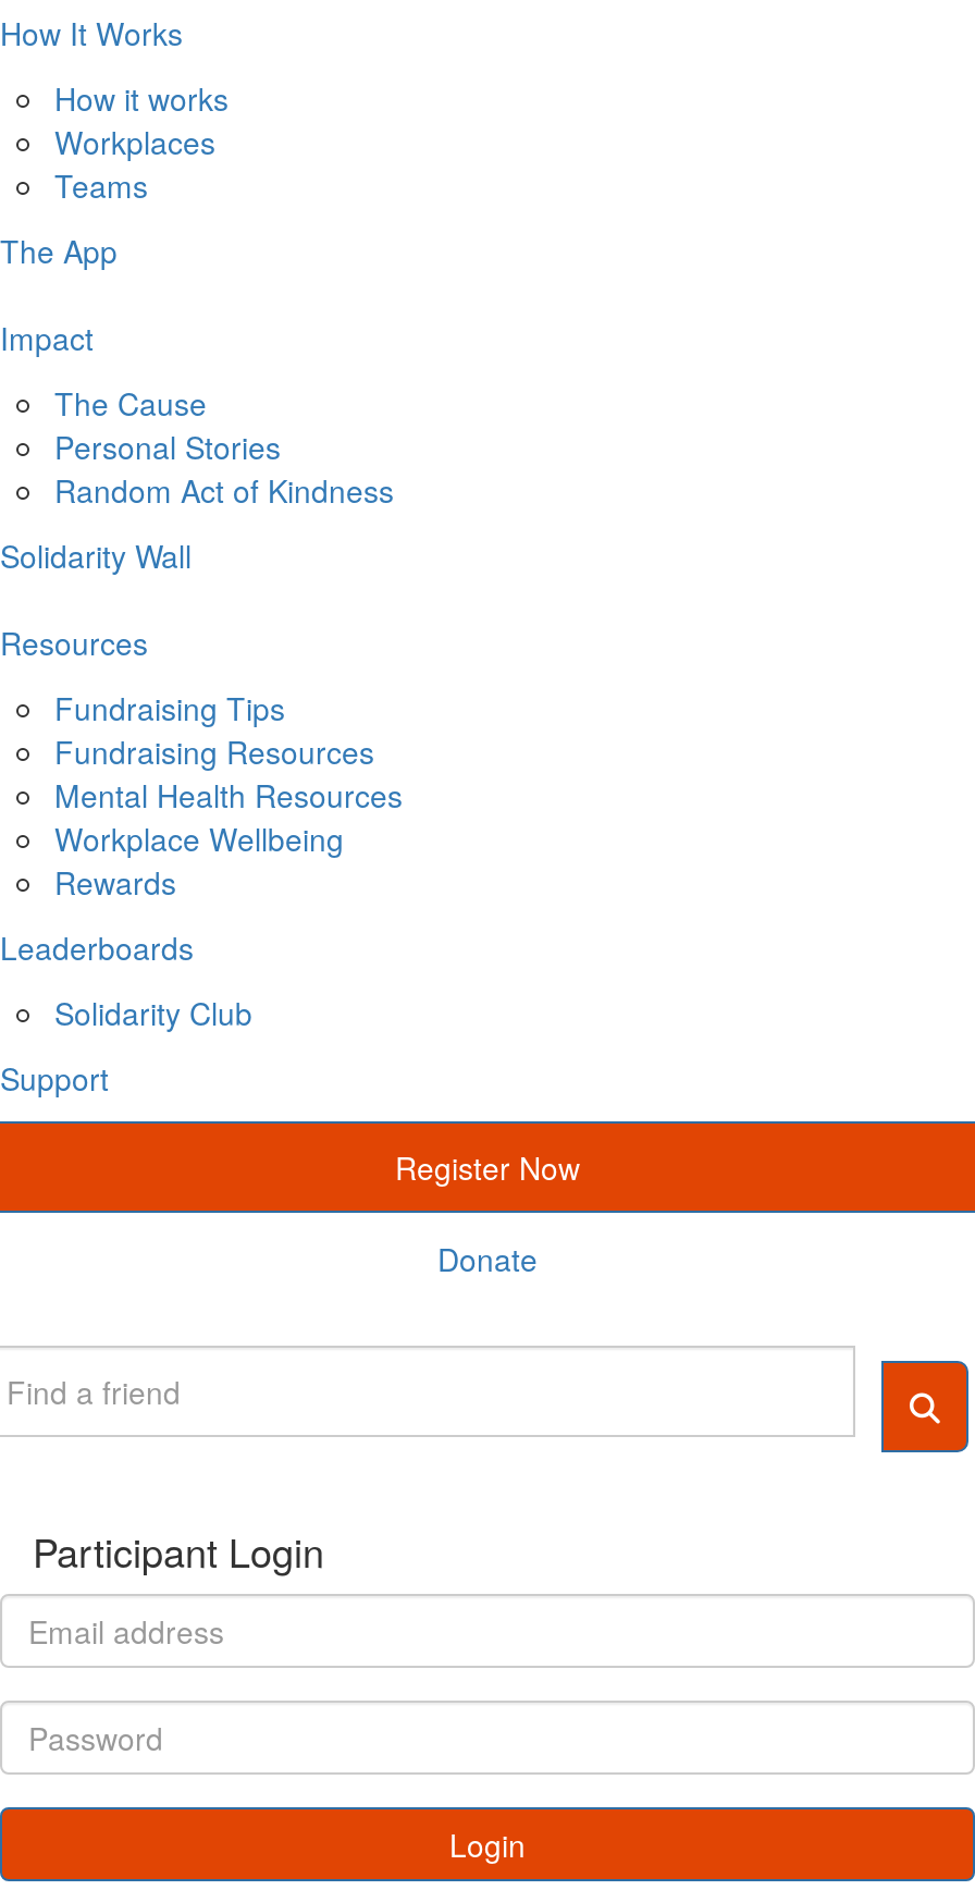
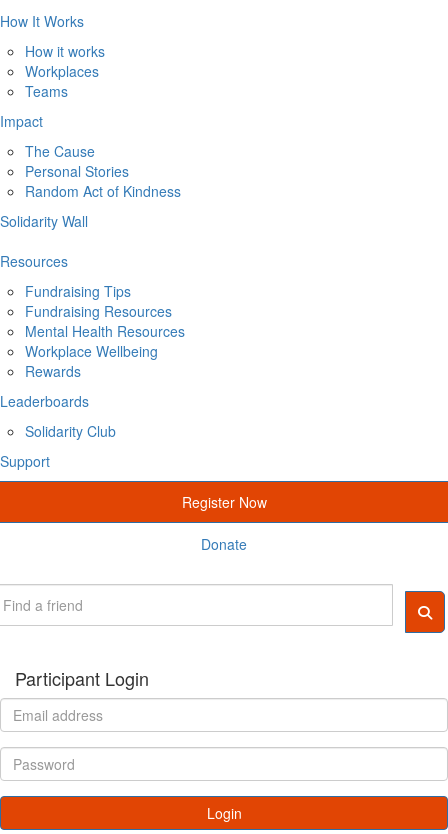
- The App
